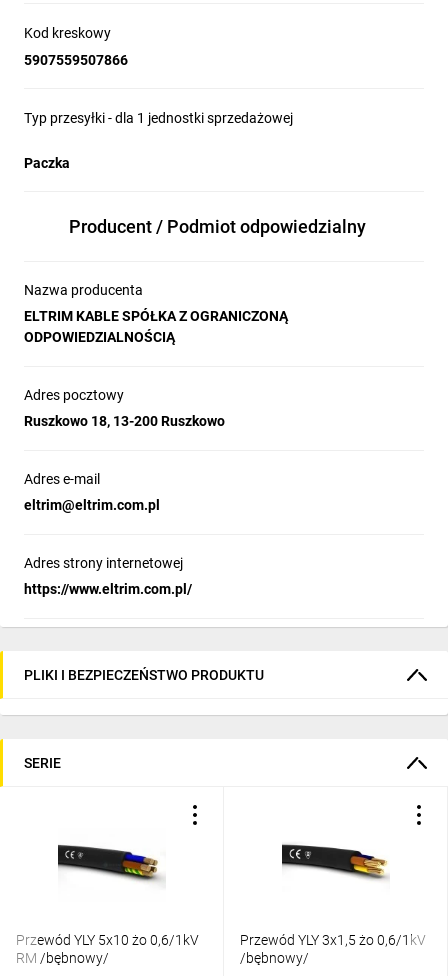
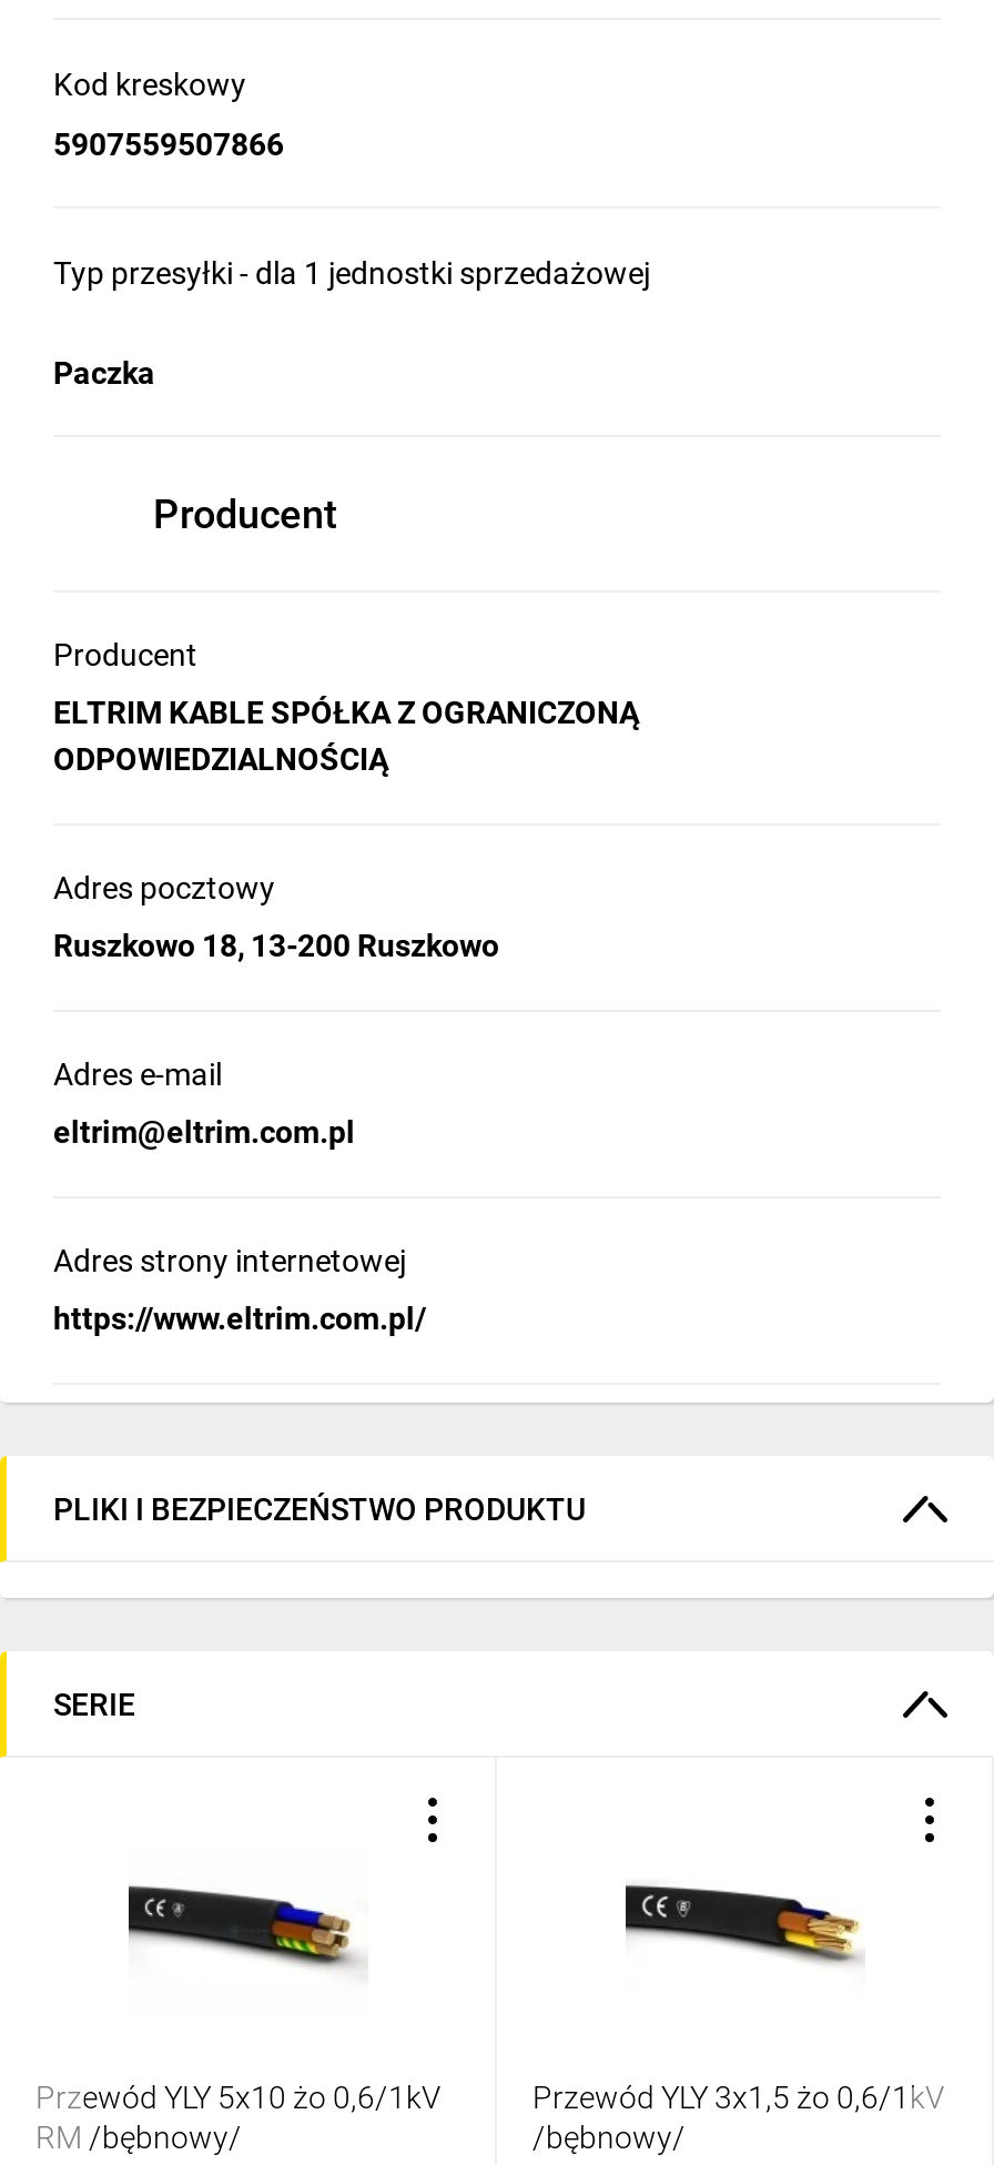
- Producent / Podmiot odpowiedzialny
+ Producent

- Nazwa producenta
+ Producent
